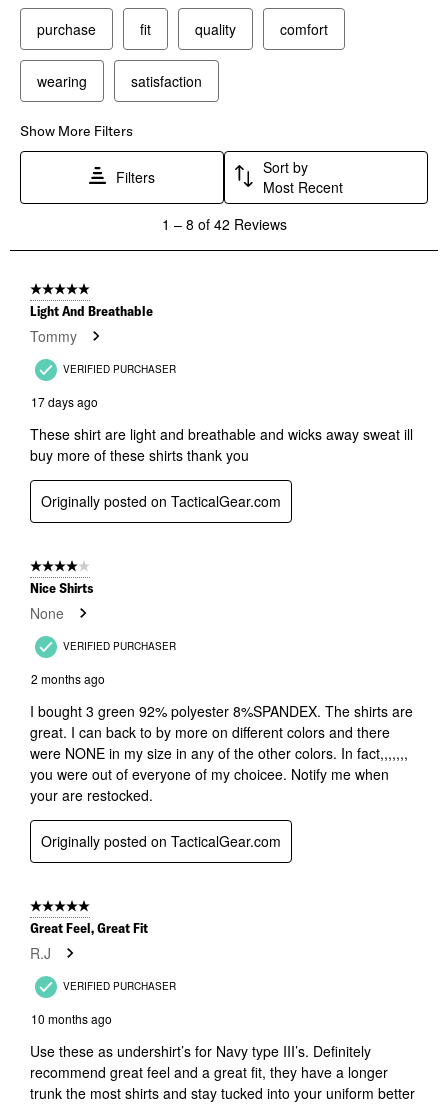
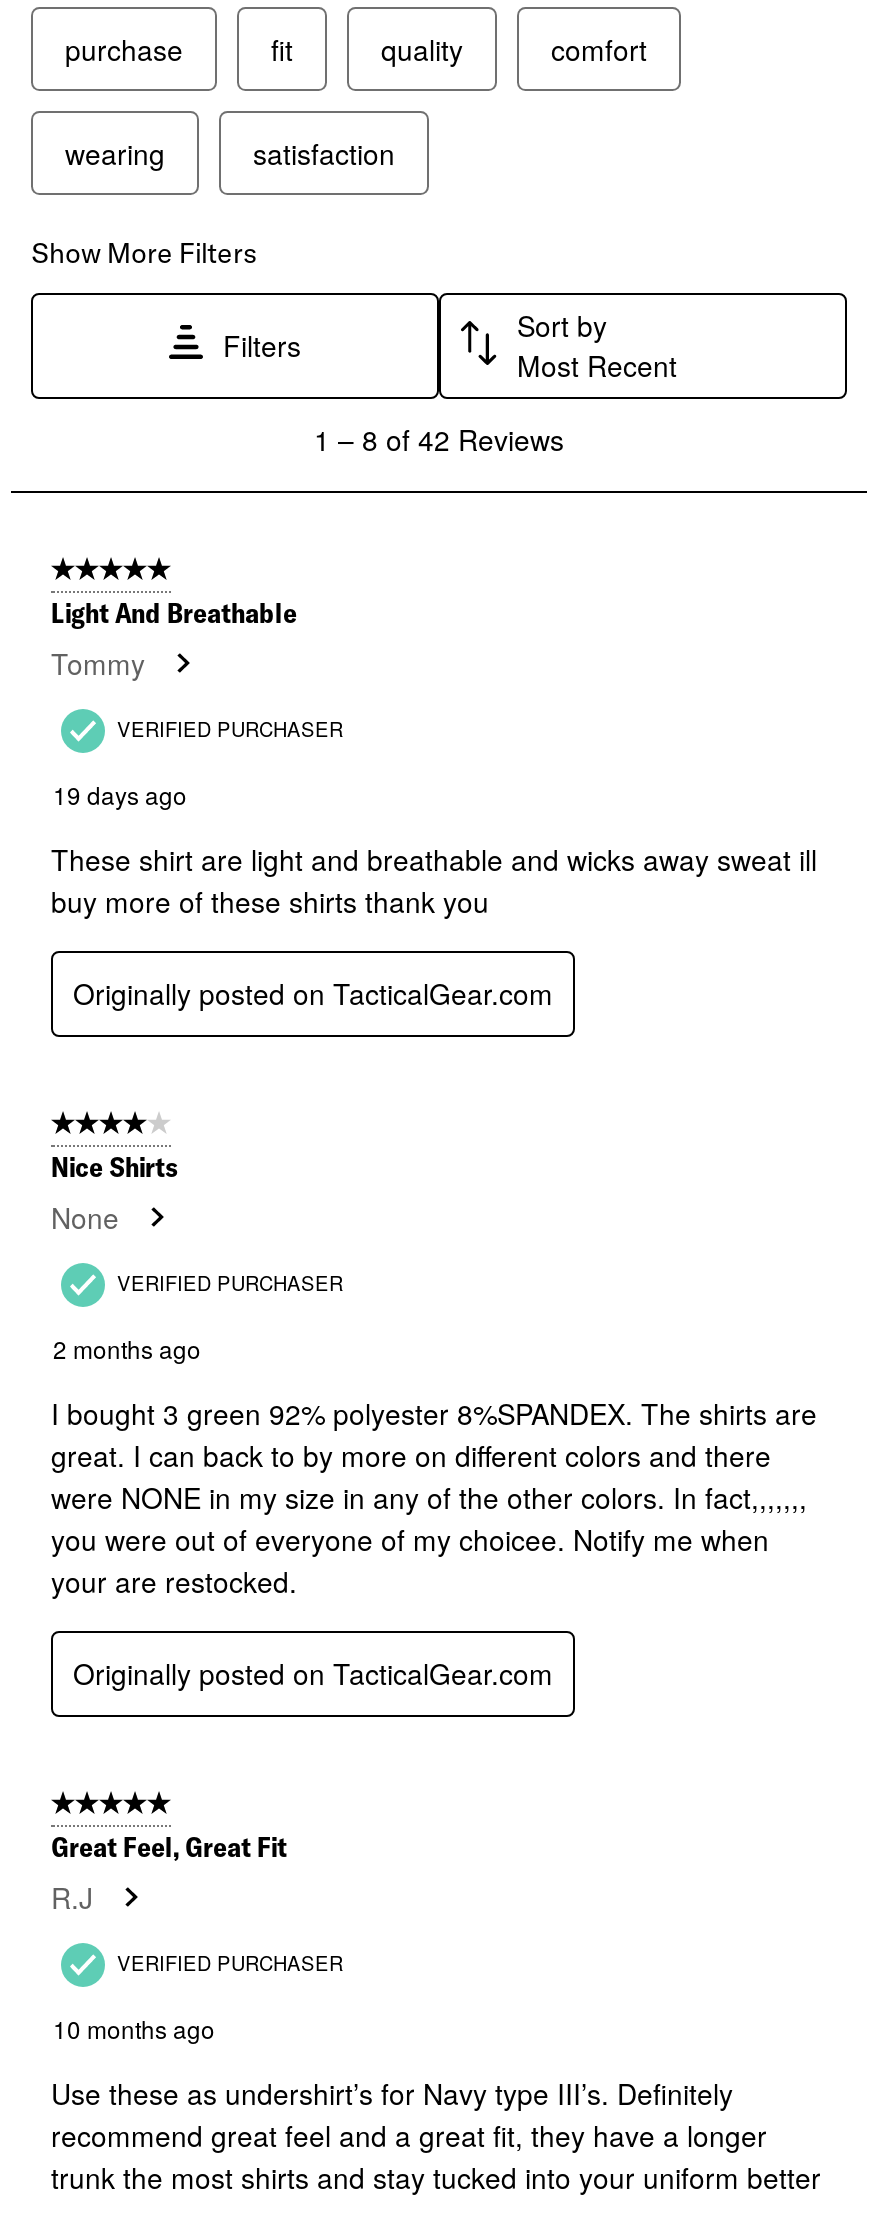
- 17 days ago
+ 19 days ago
